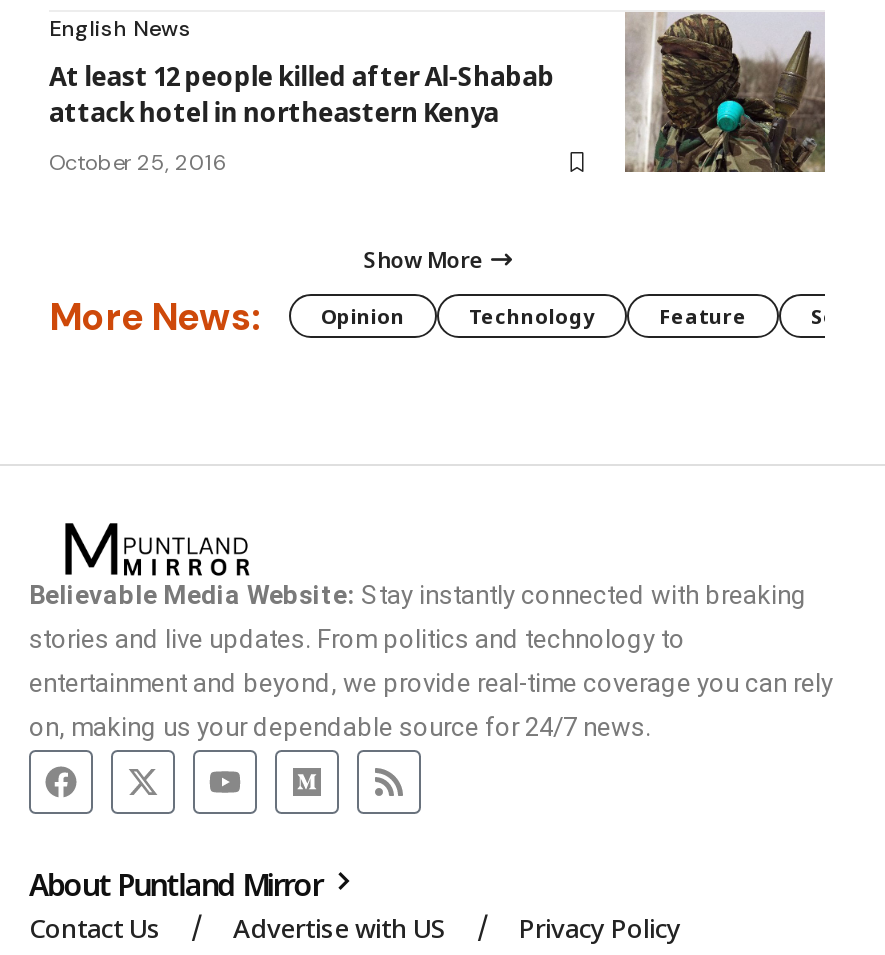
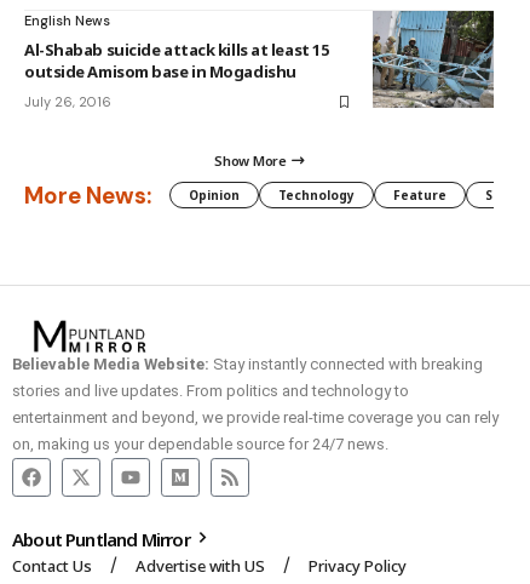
- [image]
- At least 12 people killed after Al-Shabab
- attack hotel in northeastern Kenya
+ [image]
+ Al-Shabab suicide attack kills at least 15
+ outside Amisom base in Mogadishu

- October 25, 2016
+ July 26, 2016
